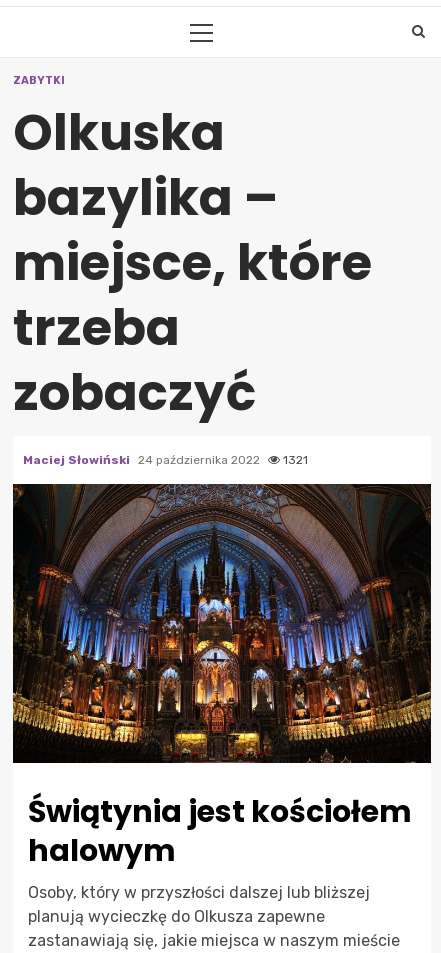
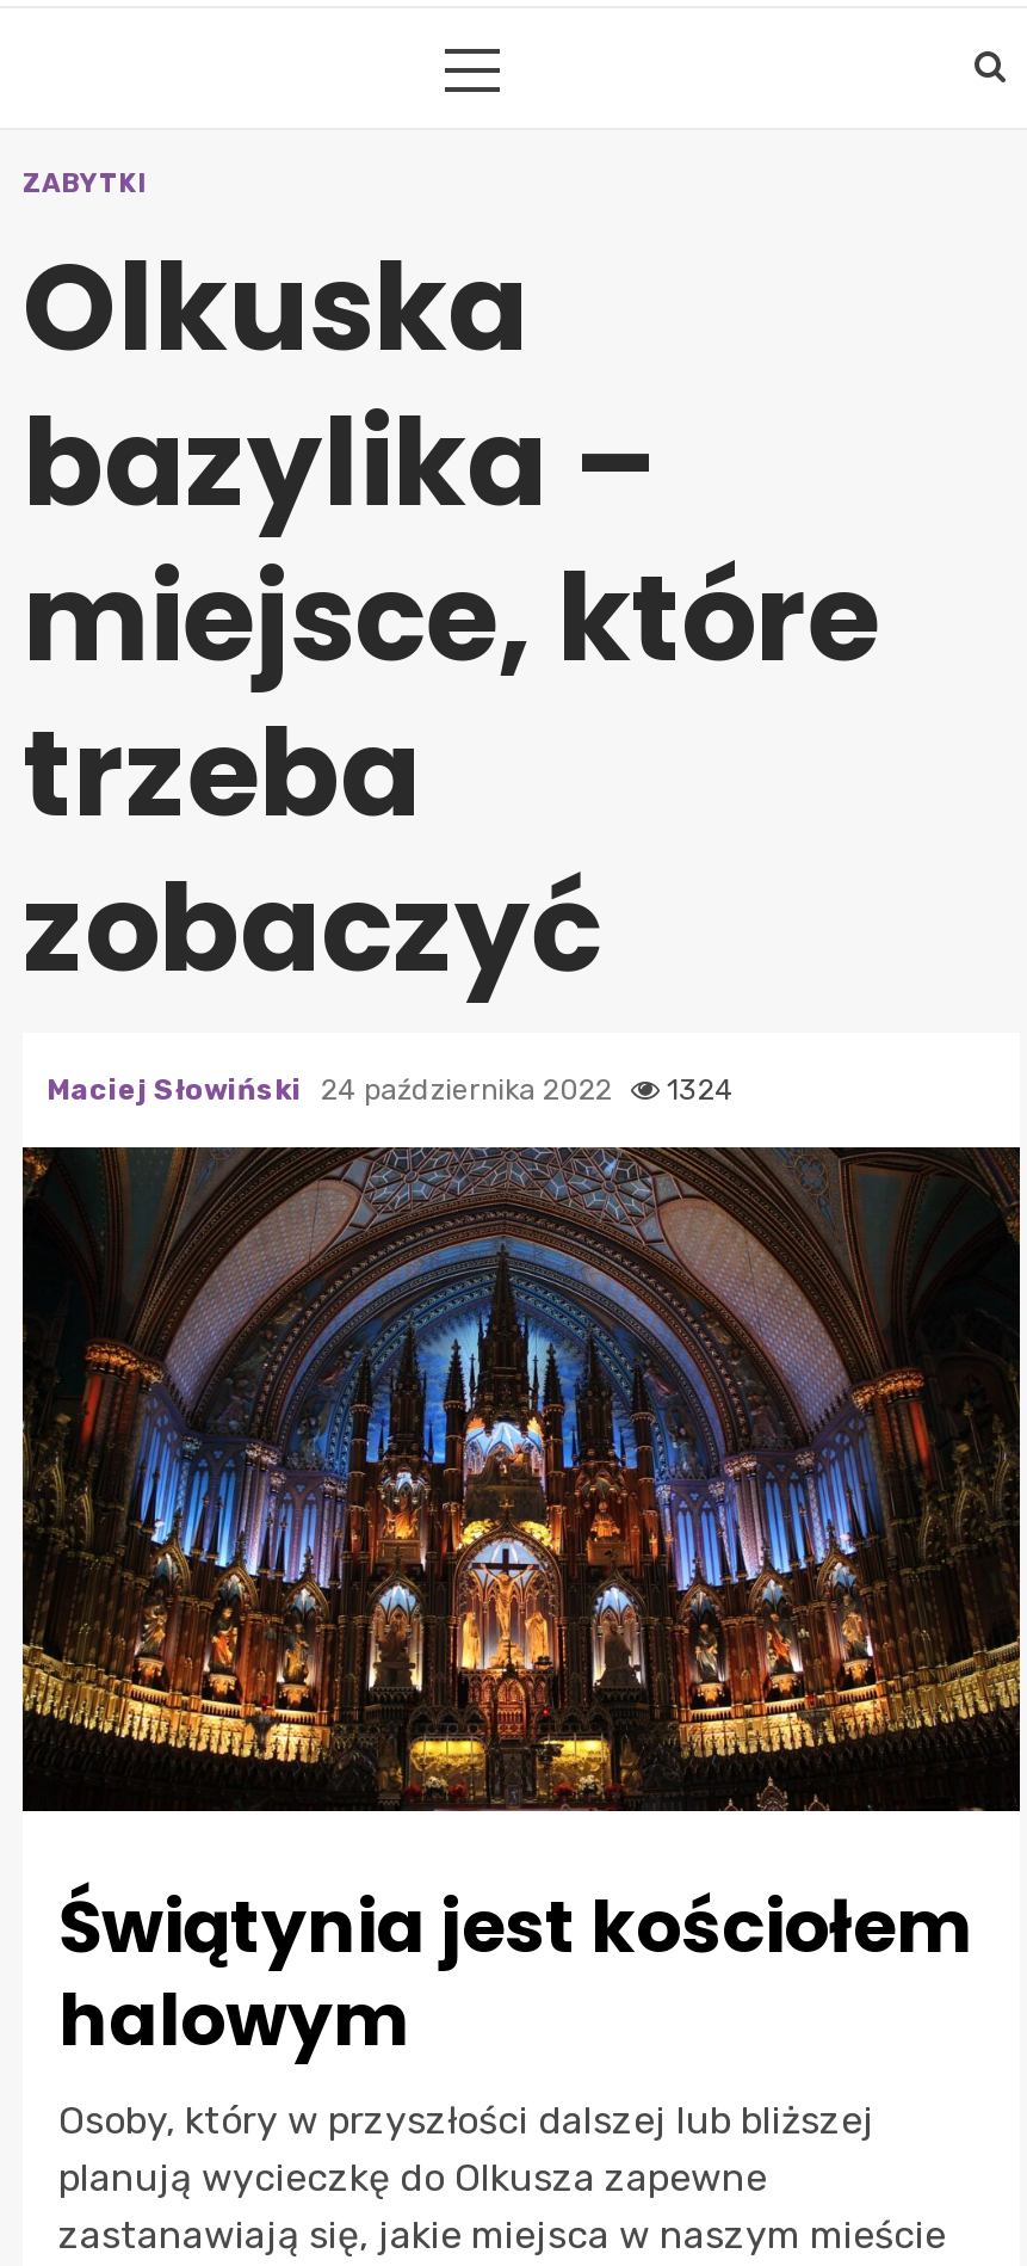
- Maciej Słowiński 24 października 2022 1321
+ Maciej Słowiński 24 października 2022 1324
